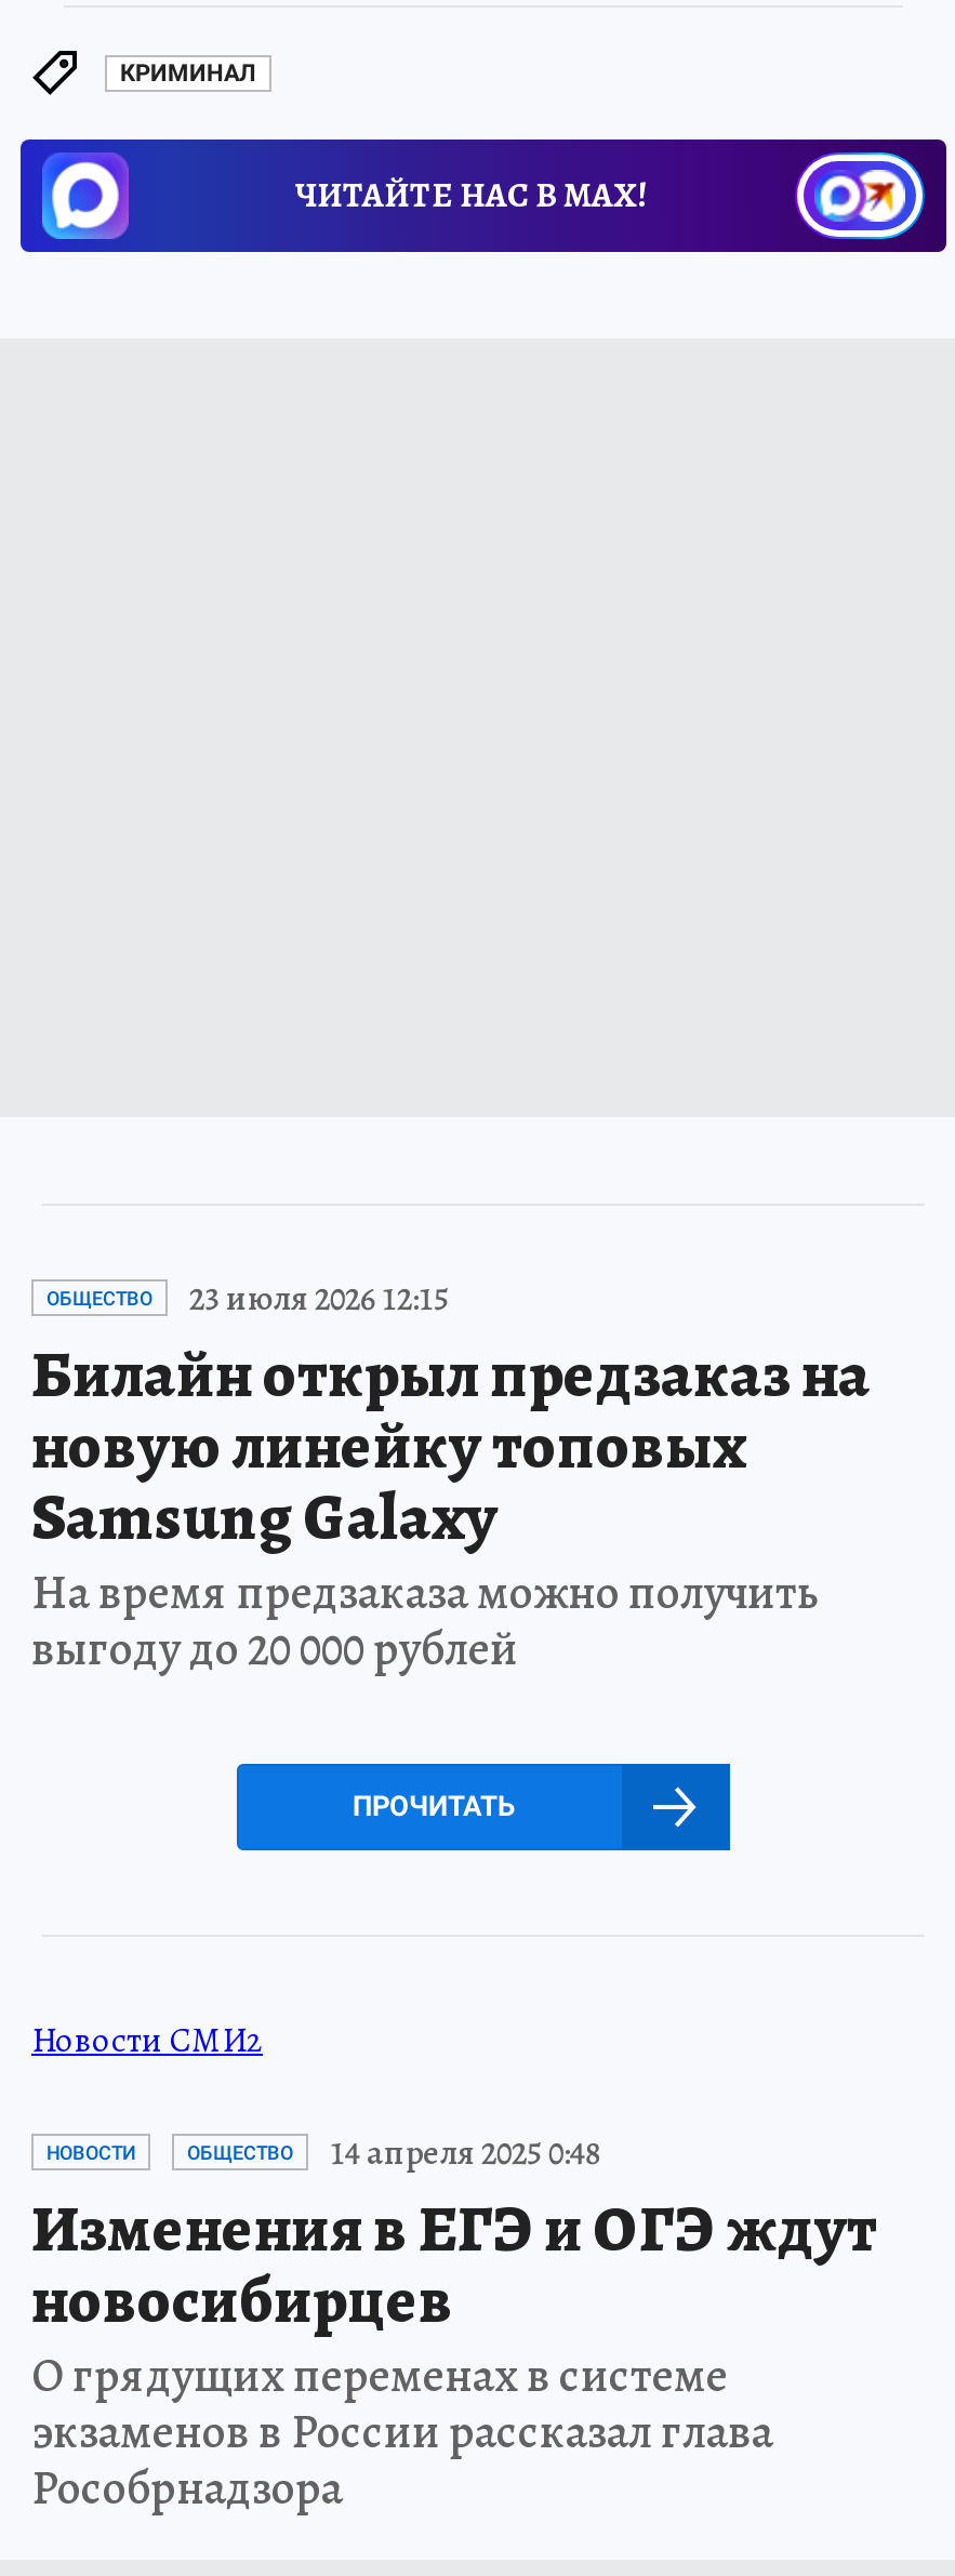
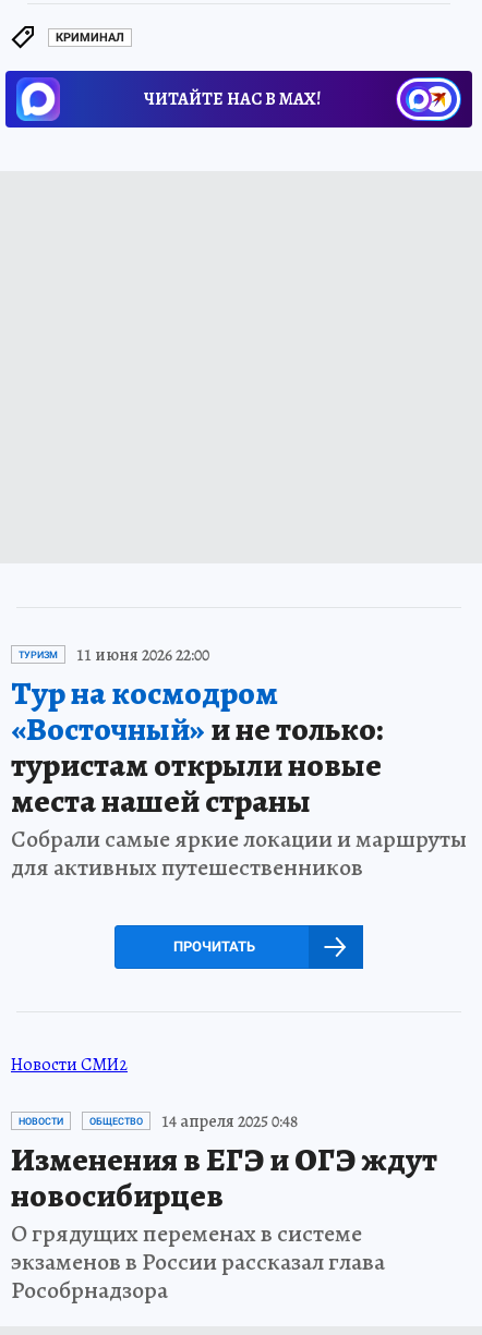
- ОБЩЕСТВО
- 23 июля 2026 12:15
- Билайн открыл предзаказ на
- новую линейку топовых
- Samsung Galaxy
- На время предзаказа можно получить
- выгоду до 20 000 рублей
+ ТУРИЗМ
+ 11 июня 2026 22:00
+ Тур на космодром
+ «Восточный»и не только:
+ туристам открыли новые
+ места нашей страны
+ Собрали самые яркие локации и маршруты
+ для активных путешественников
